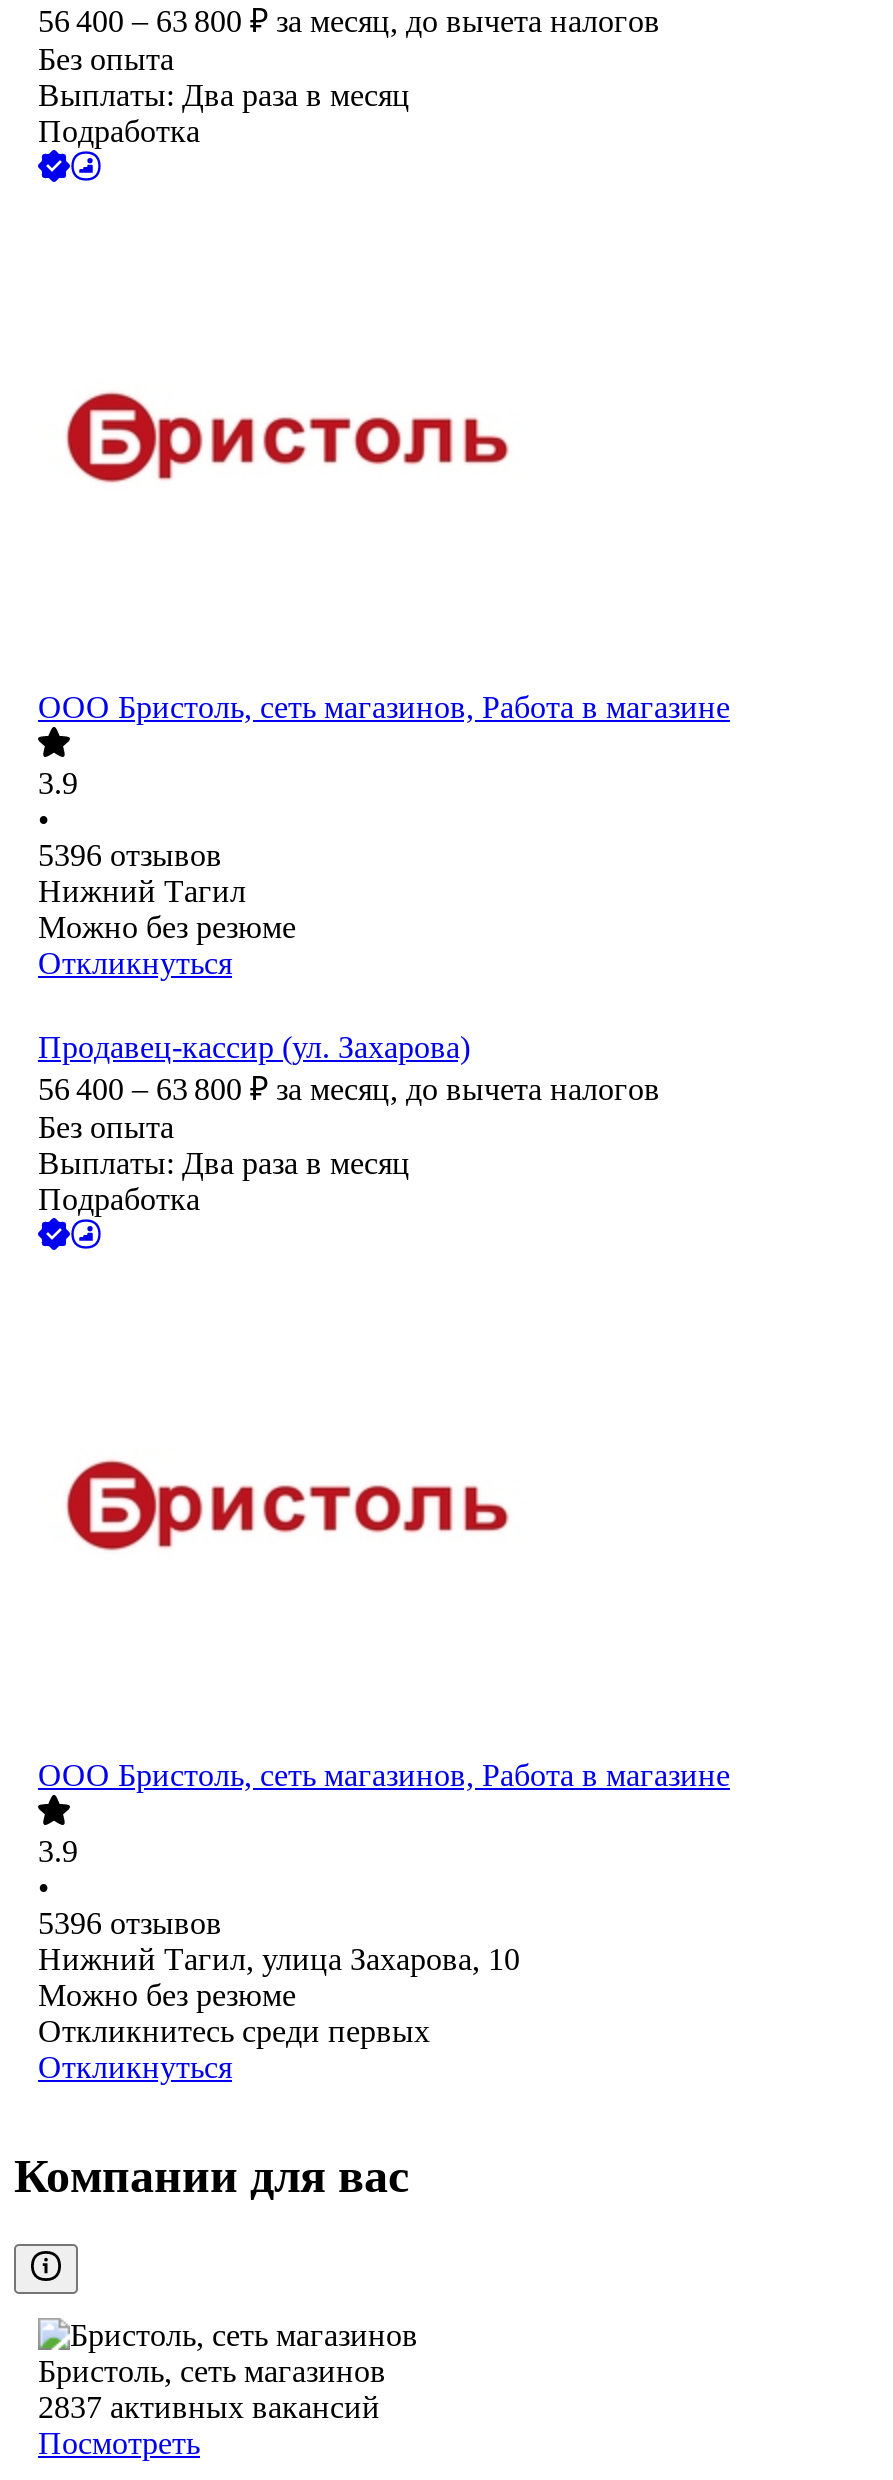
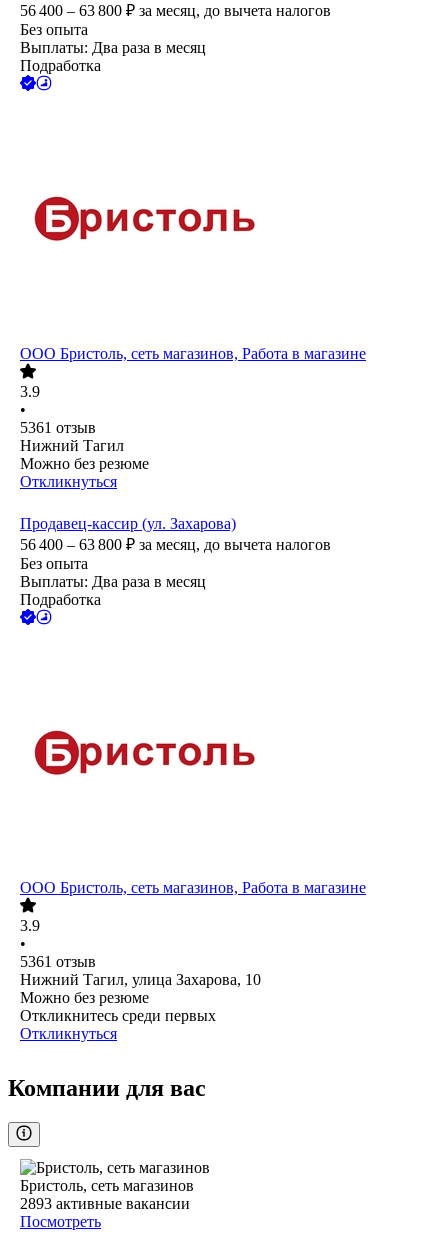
- 5396 отзывов
+ 5361 отзыв

- 5396 отзывов
+ 5361 отзыв

- 2837 активных вакансий
+ 2893 активные вакансии
